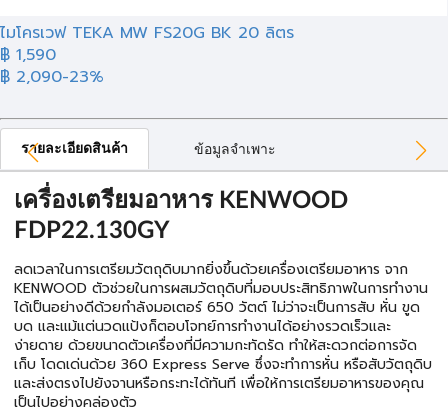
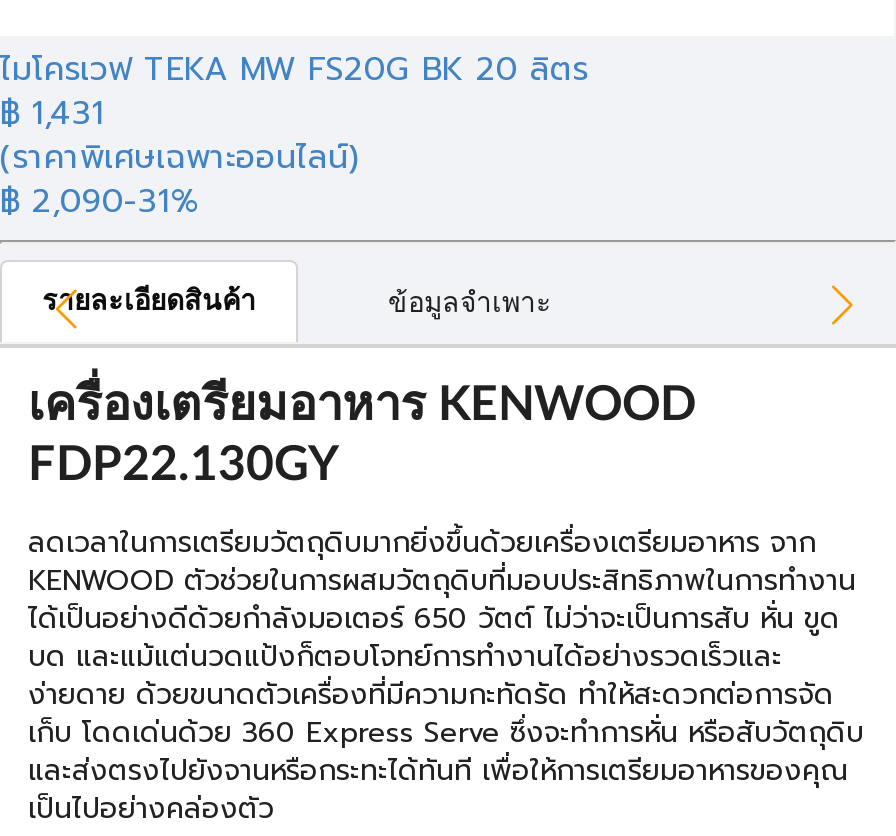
- ฿ 1,590
- ฿ 2,090-23%
+ ฿ 1,431
+ (ราคาพิเศษเฉพาะออนไลน์)
+ ฿ 2,090-31%
